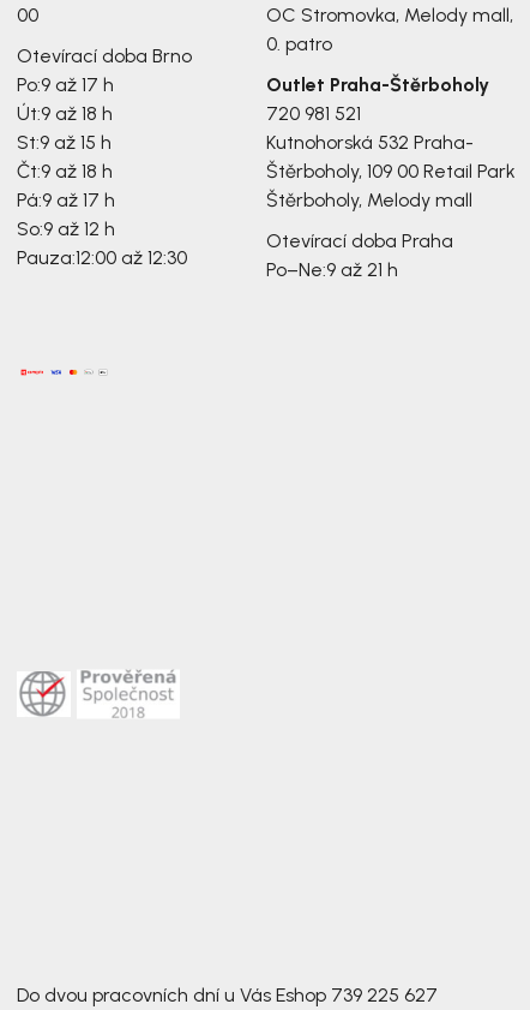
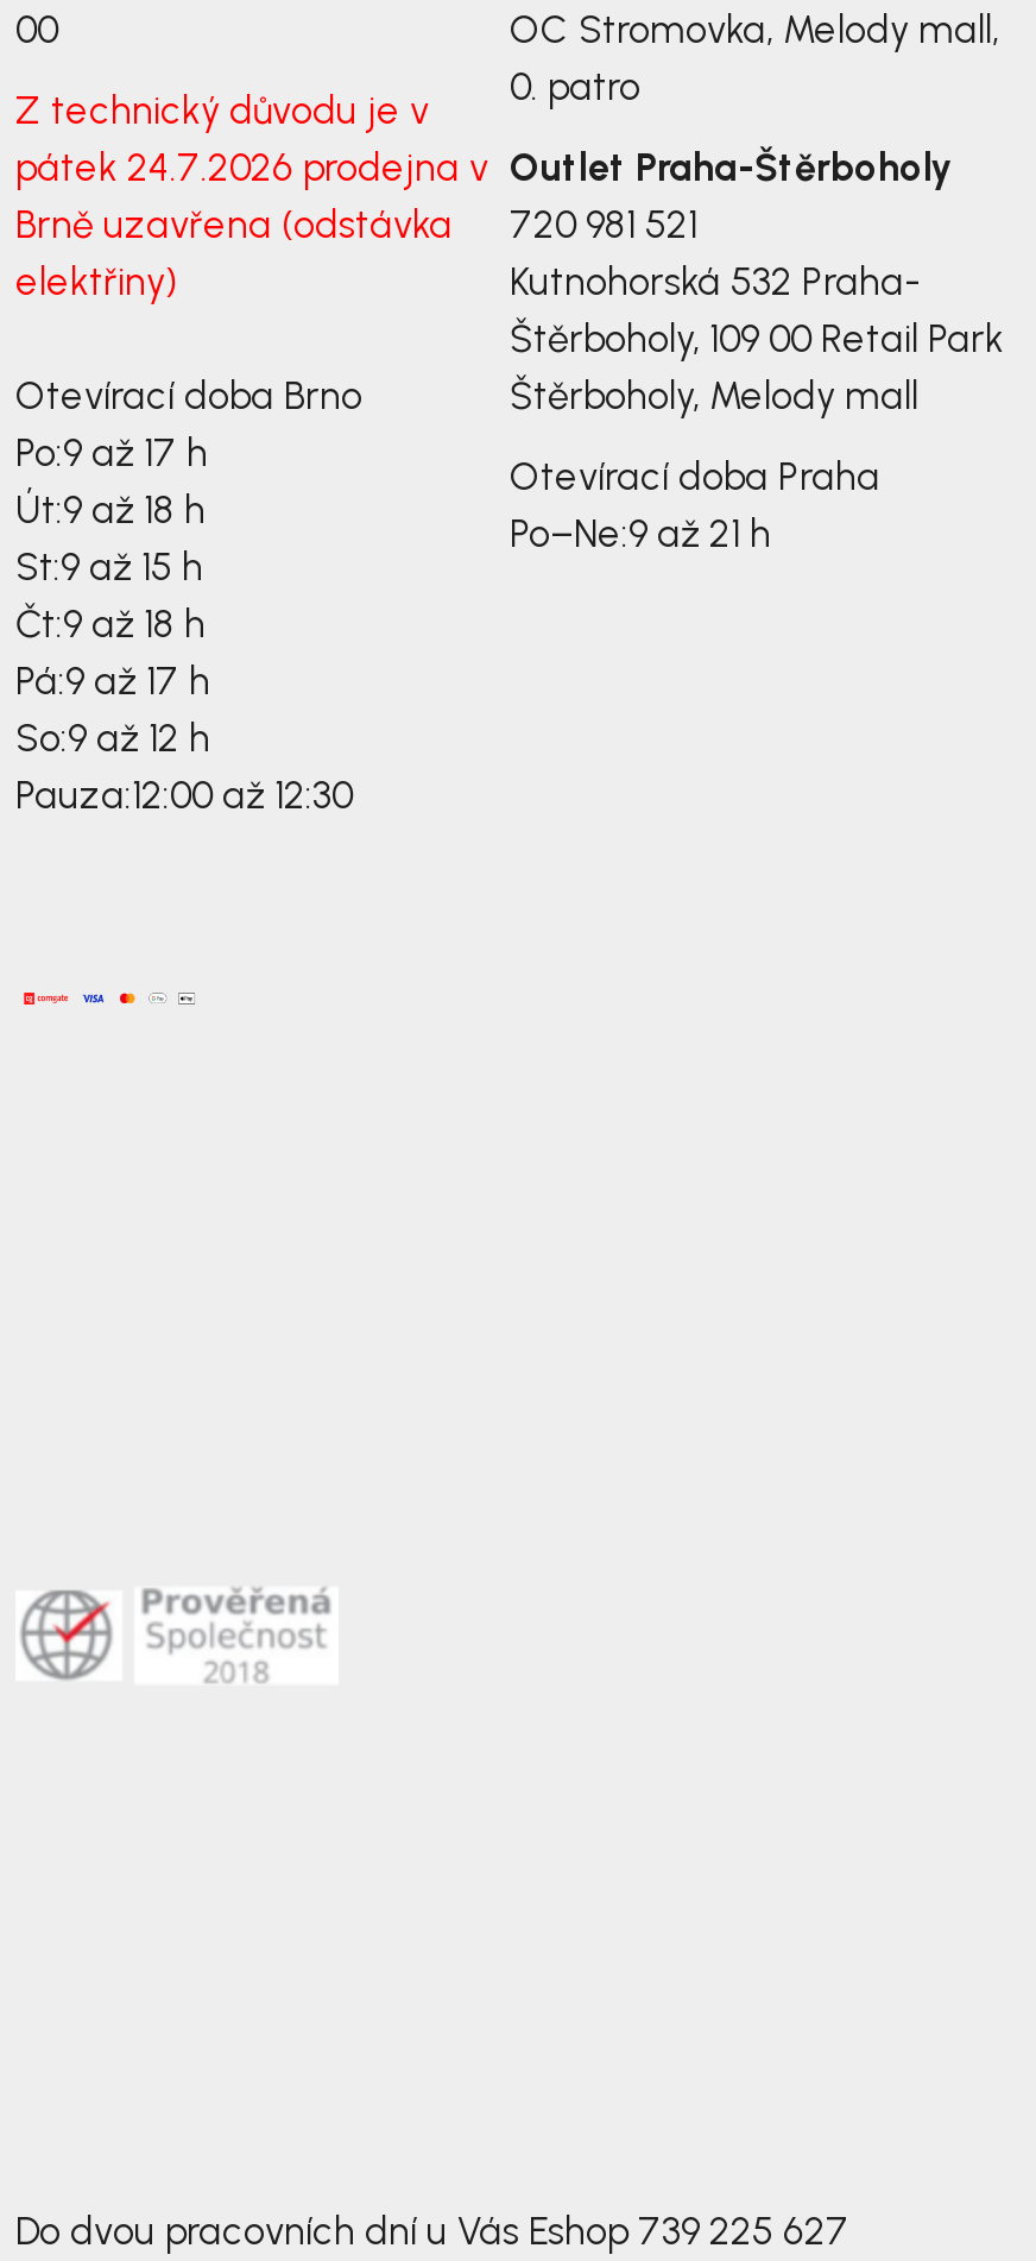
+ Z technický důvodu je v
+ pátek 24.7.2026 prodejna v
+ Brně uzavřena (odstávka
+ elektřiny)
